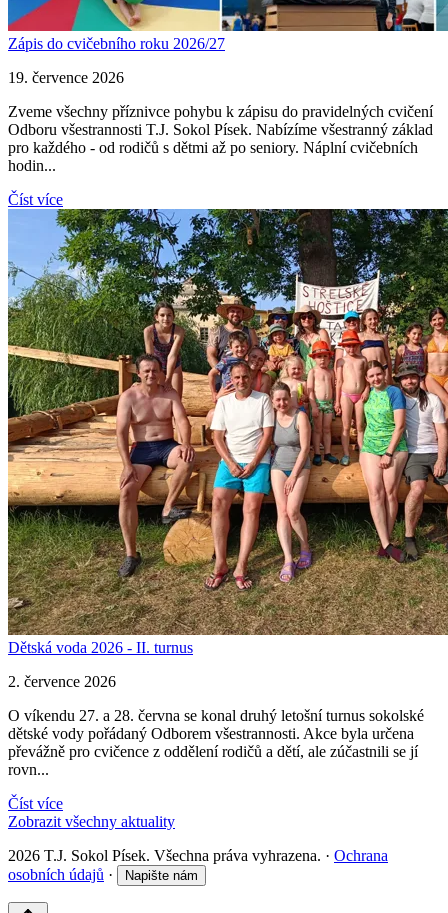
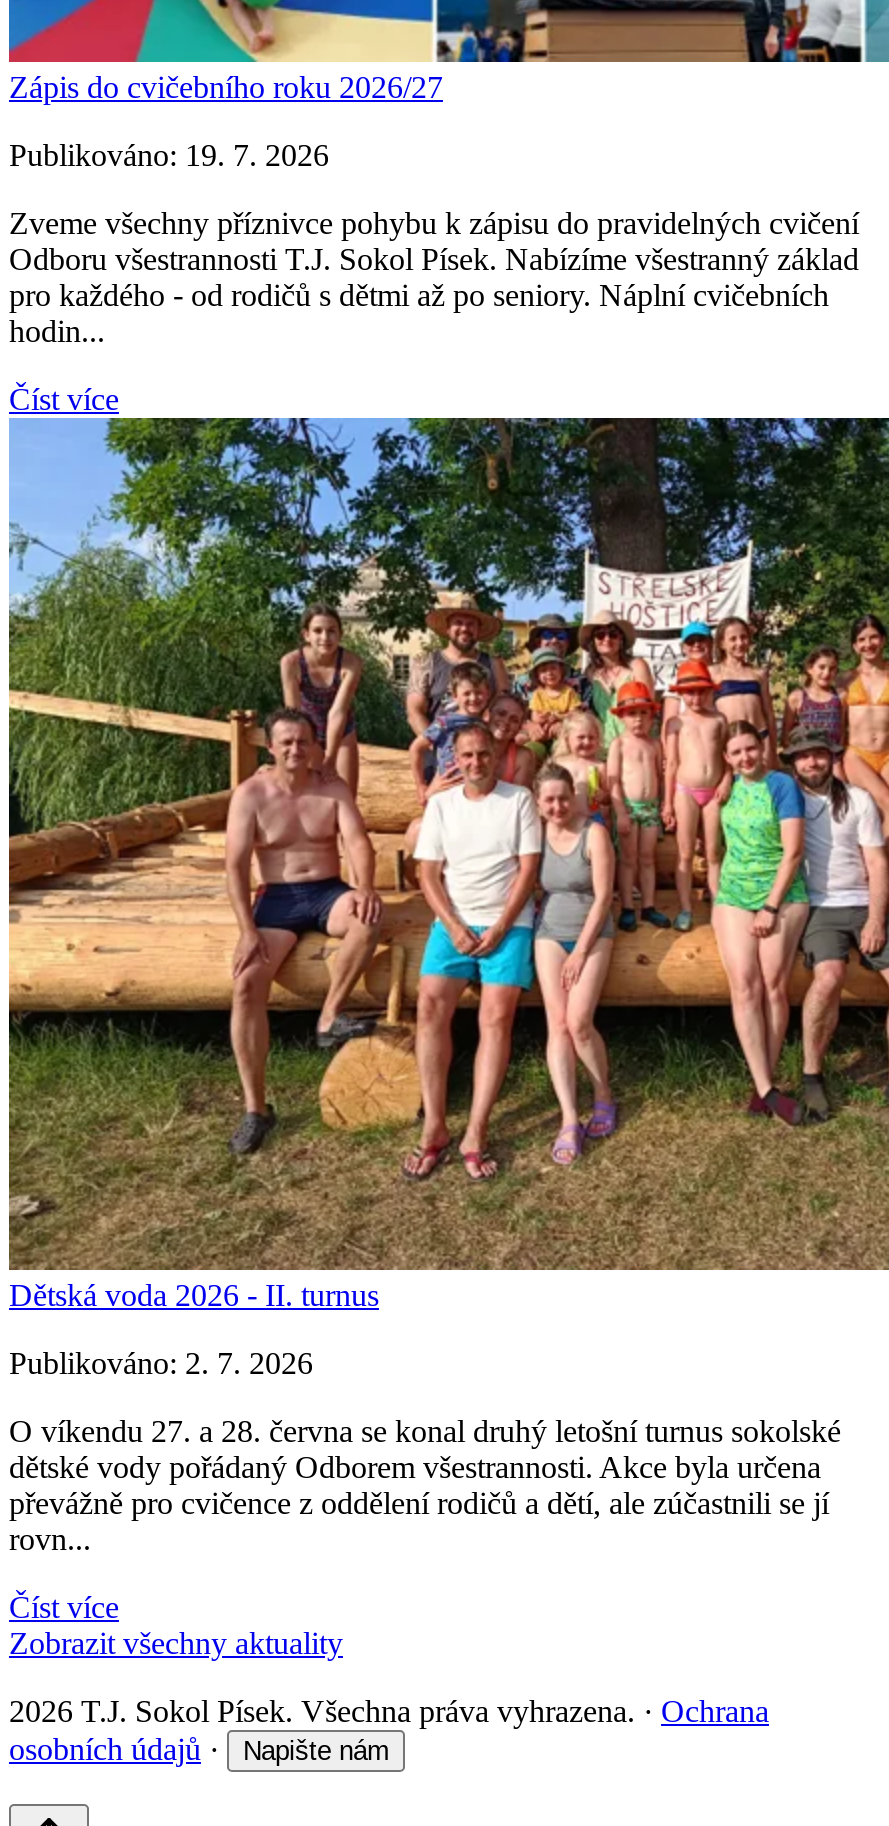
- 19. července 2026
+ Publikováno: 19. 7. 2026

- 2. července 2026
+ Publikováno: 2. 7. 2026
